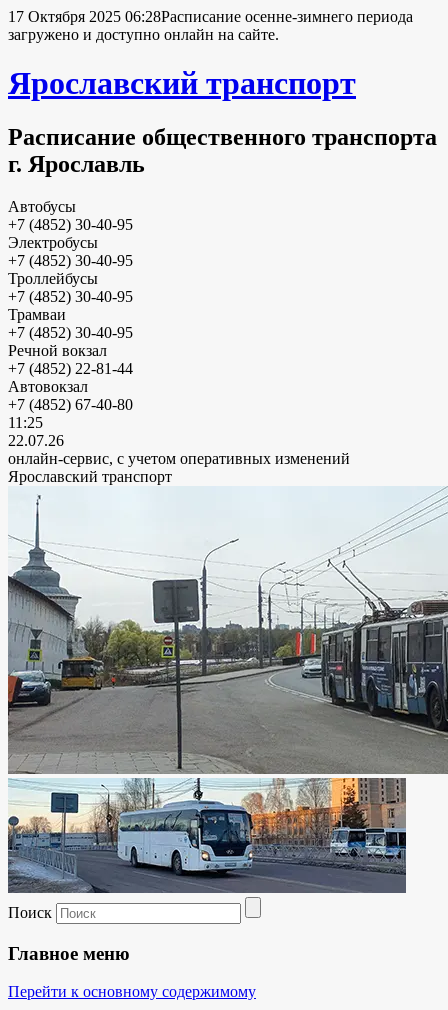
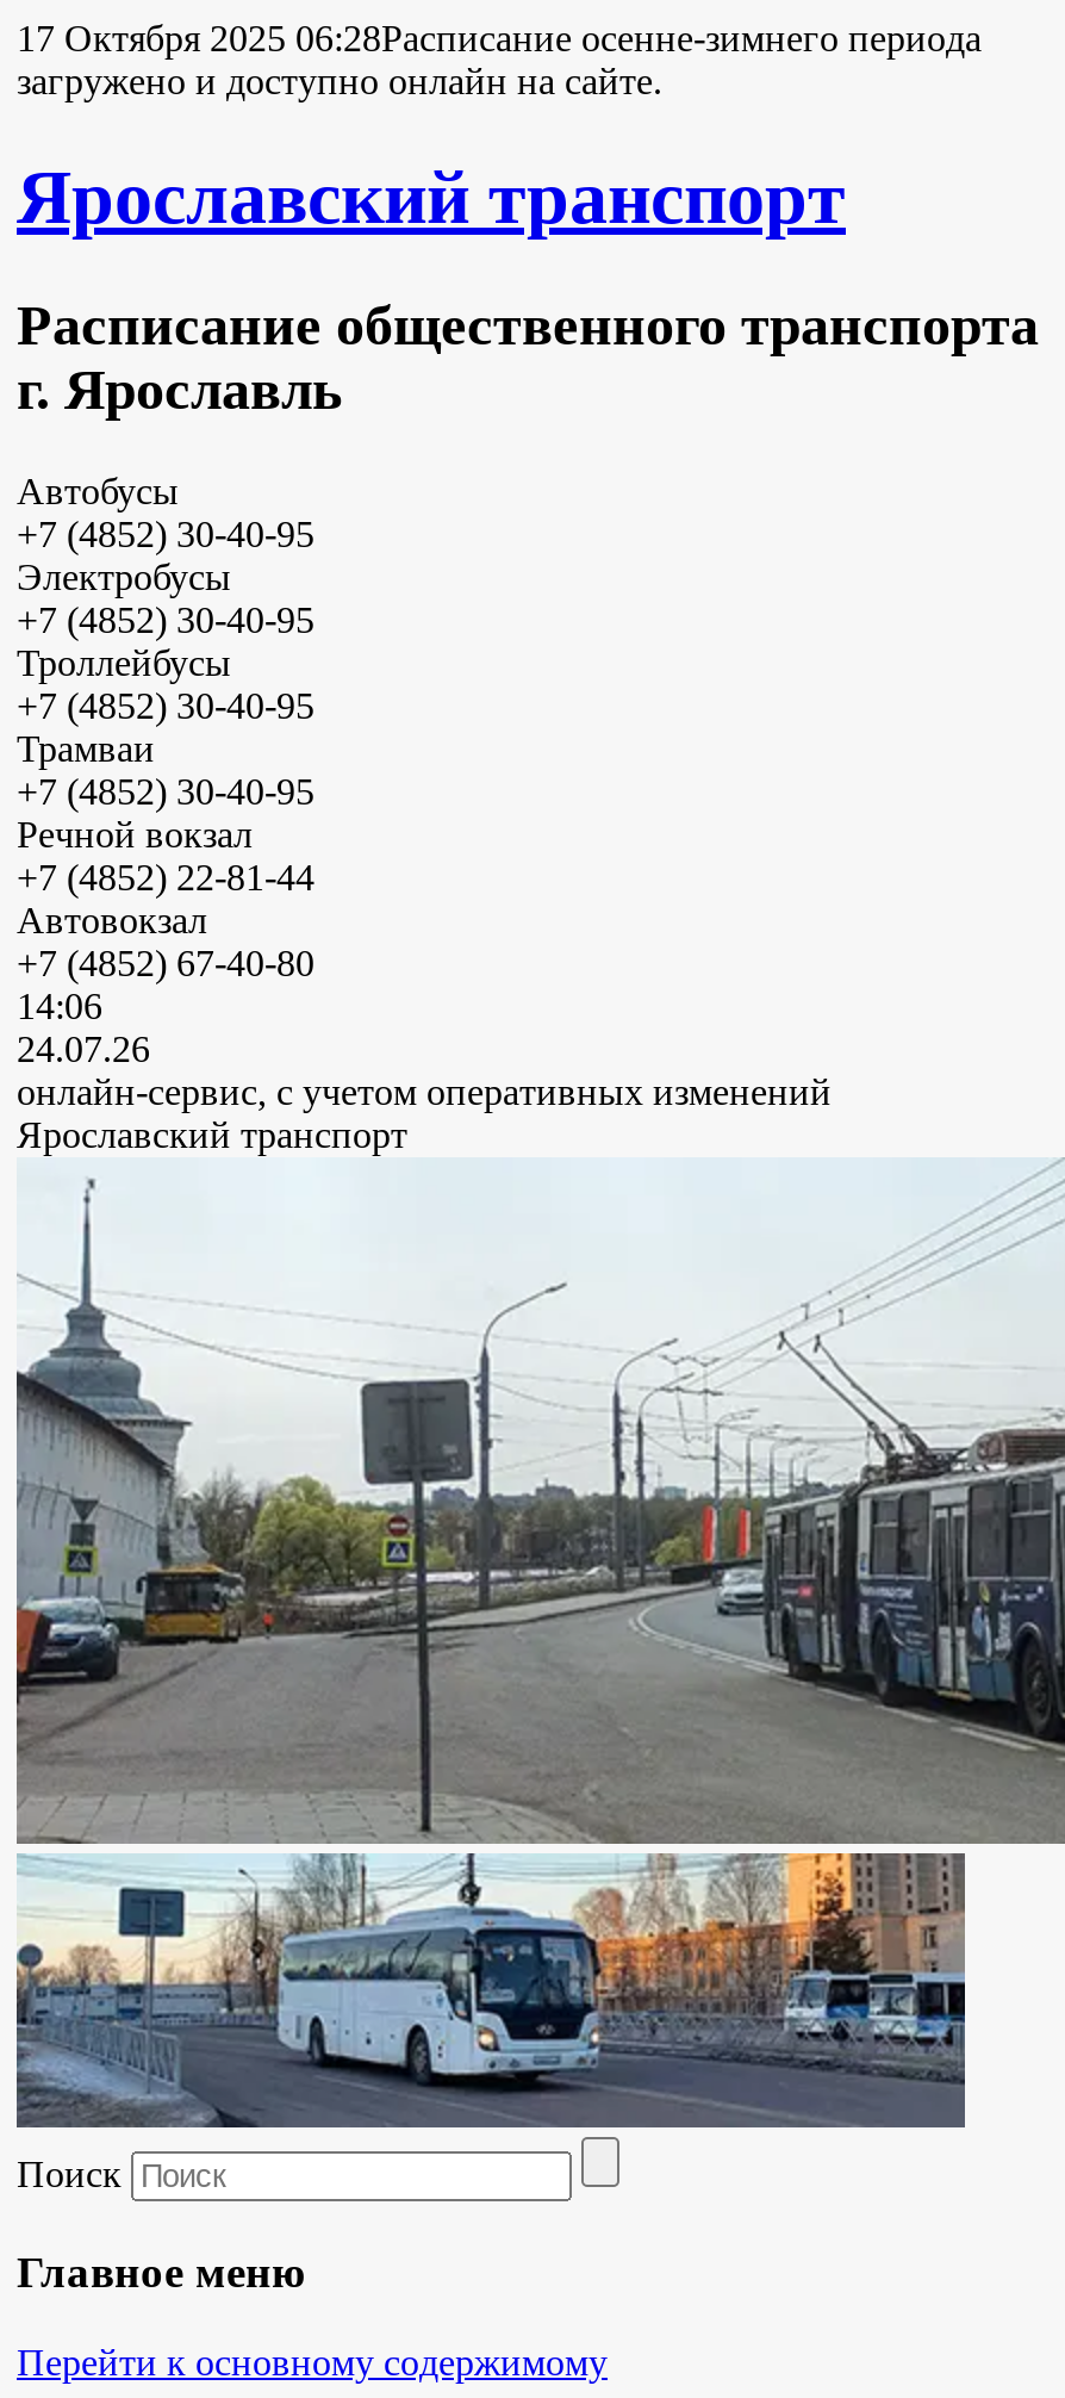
- 11:25
+ 14:06

- 22.07.26
+ 24.07.26
